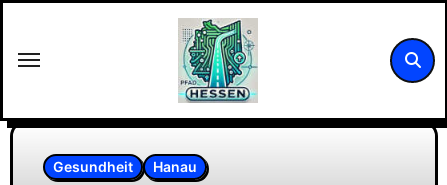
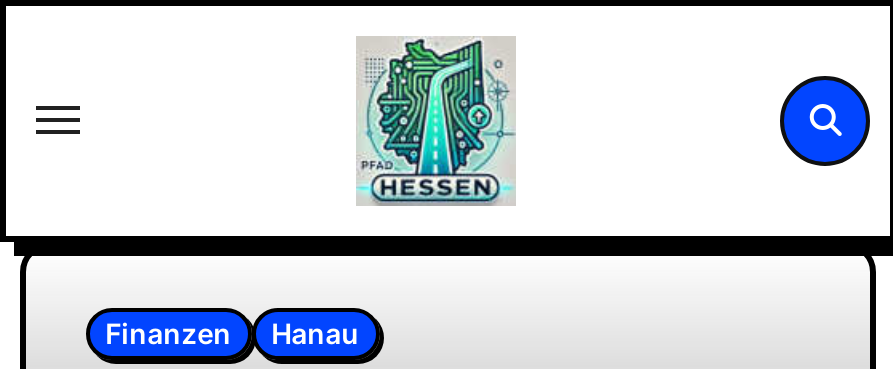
- Gesundheit
+ Finanzen
